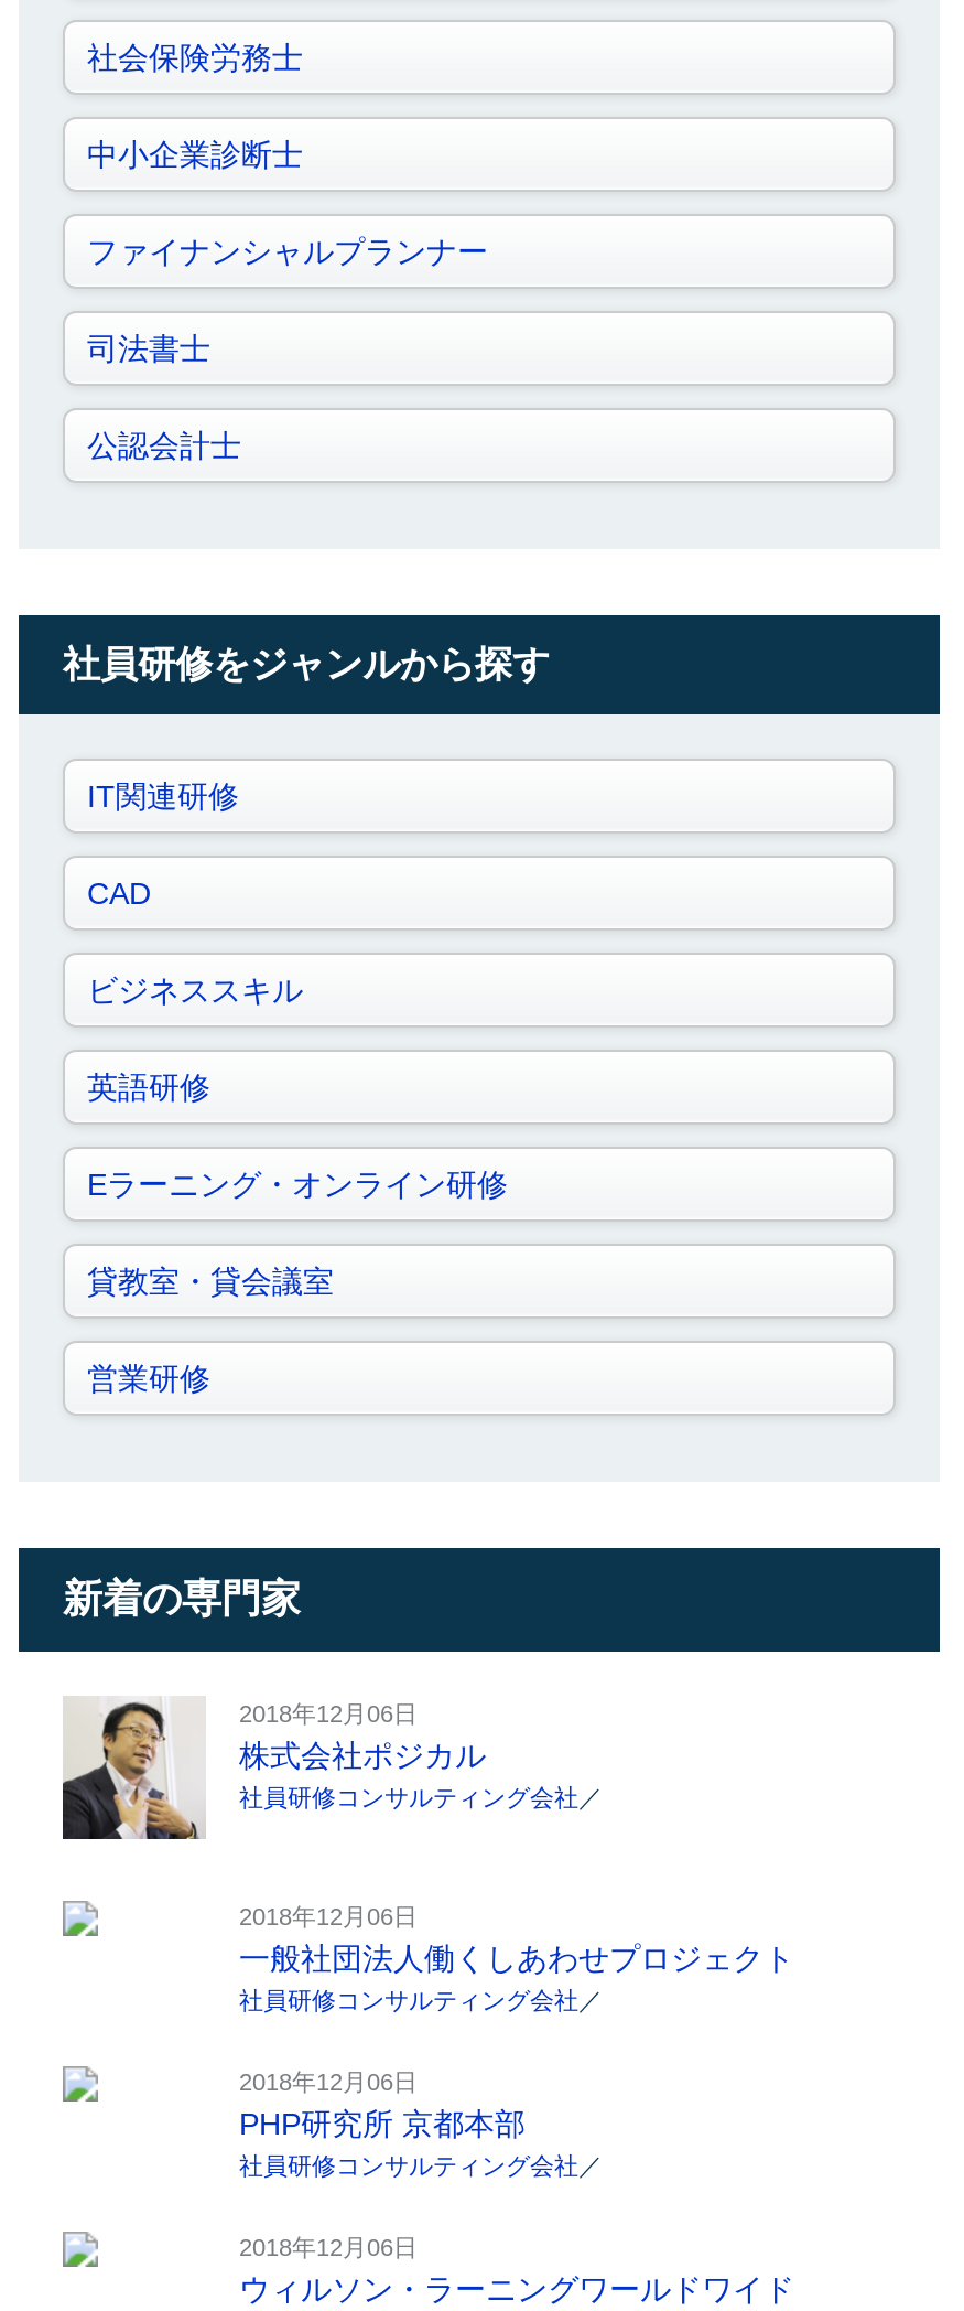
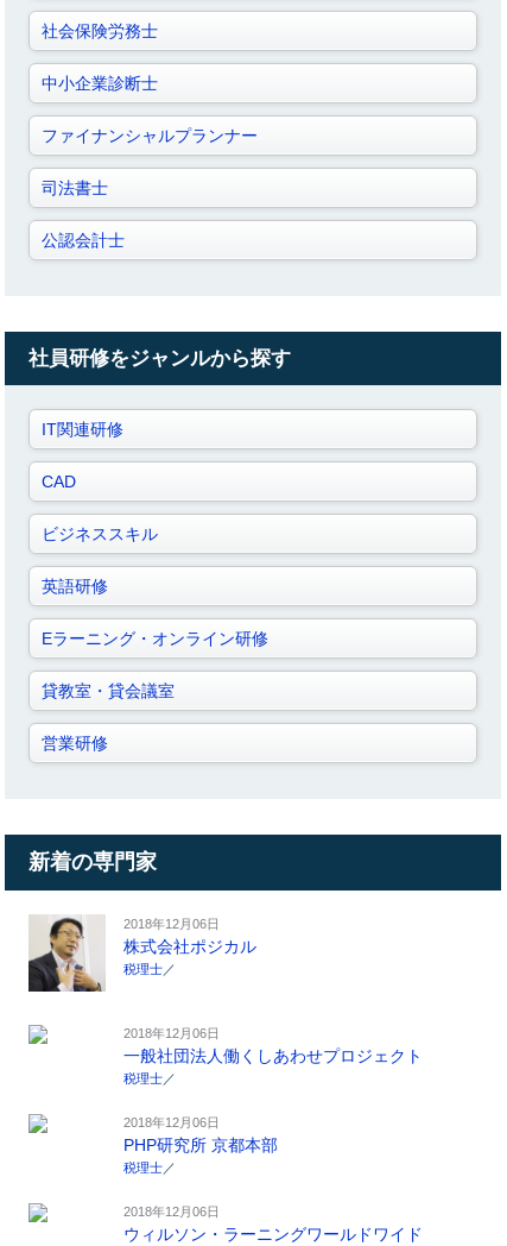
- 社員研修コンサルティング会社／
+ 税理士／

- 社員研修コンサルティング会社／
+ 税理士／

- 社員研修コンサルティング会社／
+ 税理士／
